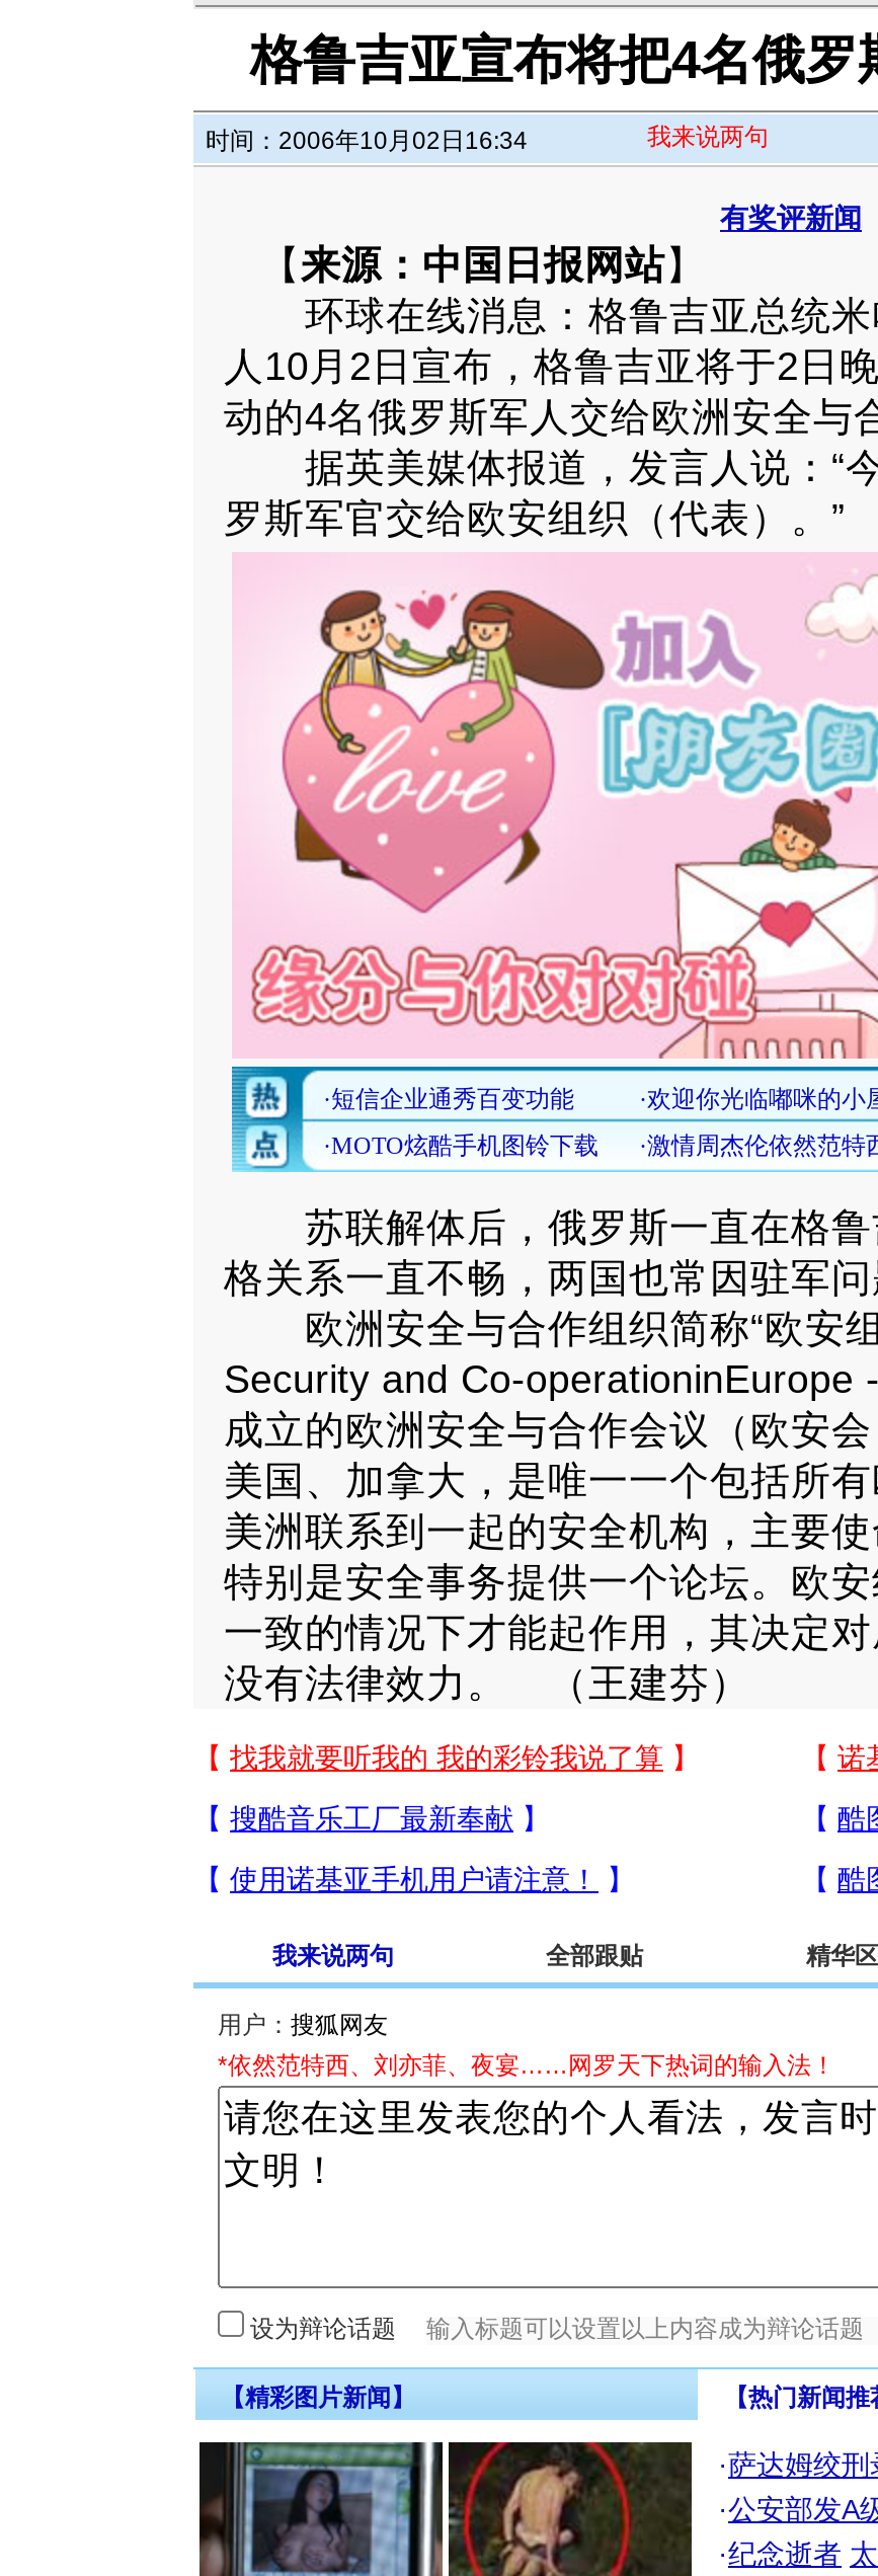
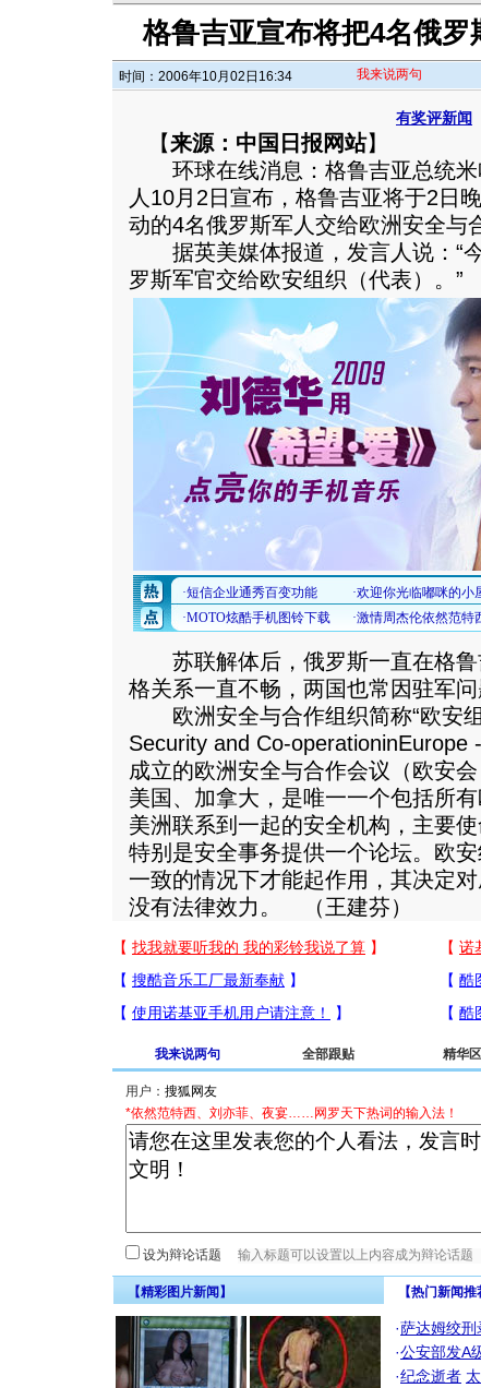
- [image]
+ [image]
